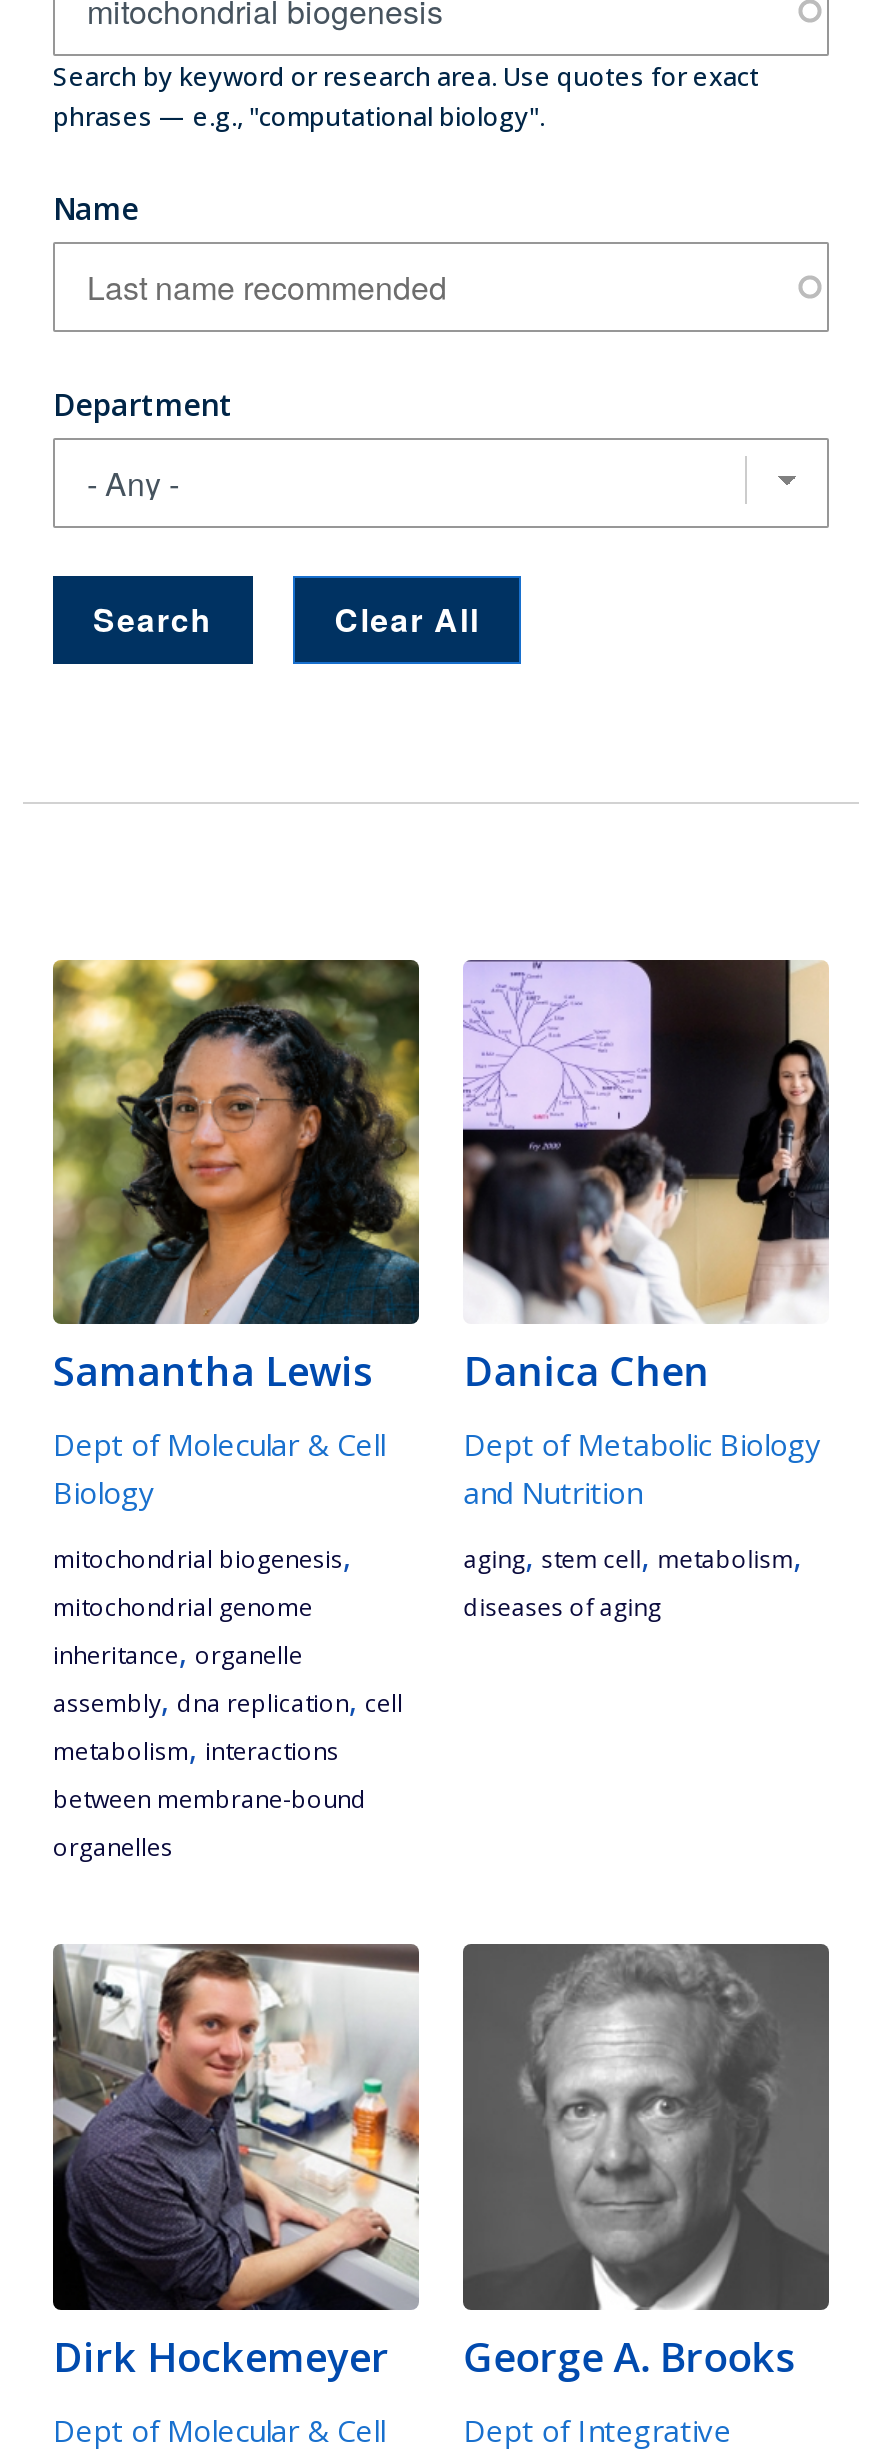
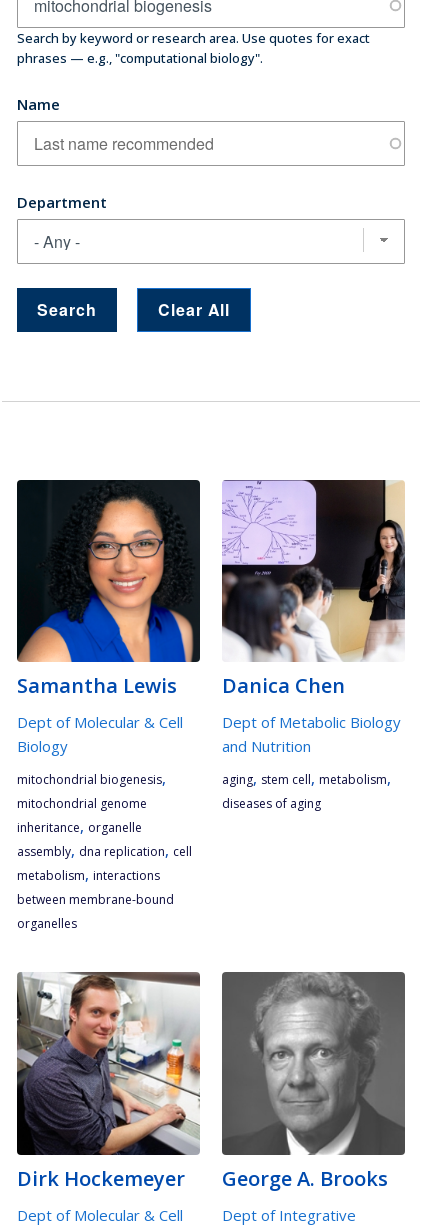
- [image]
+ [image]
